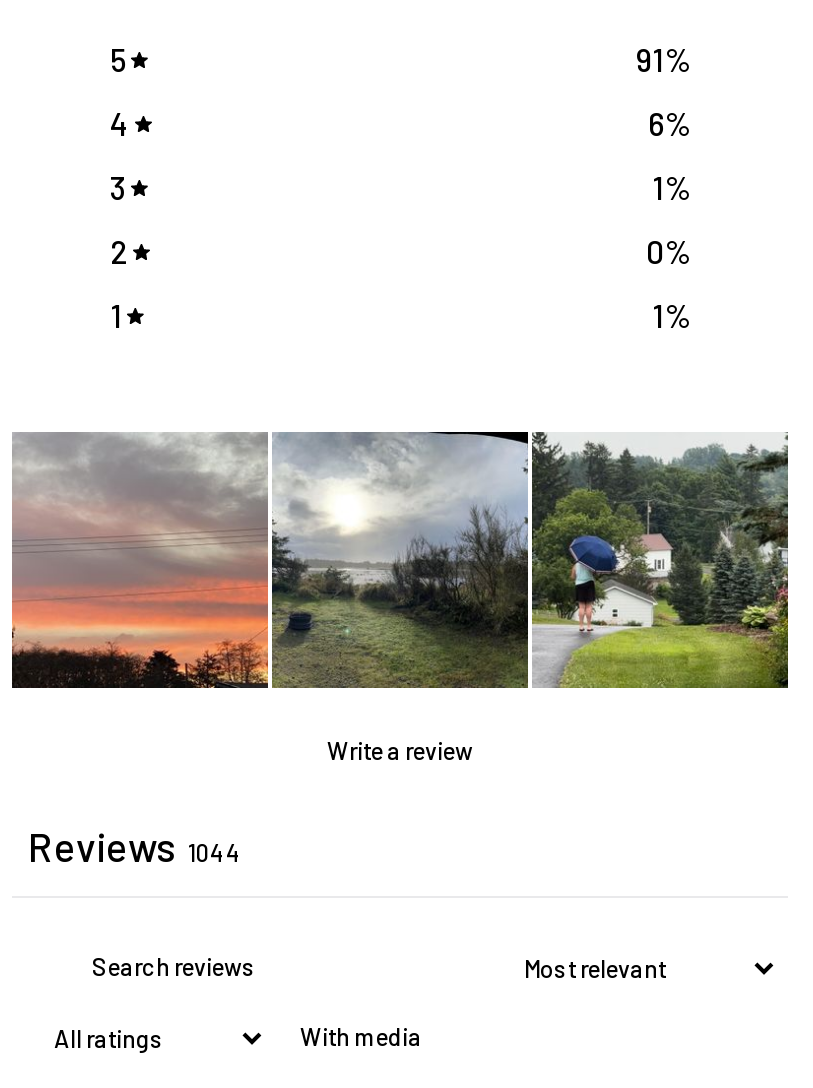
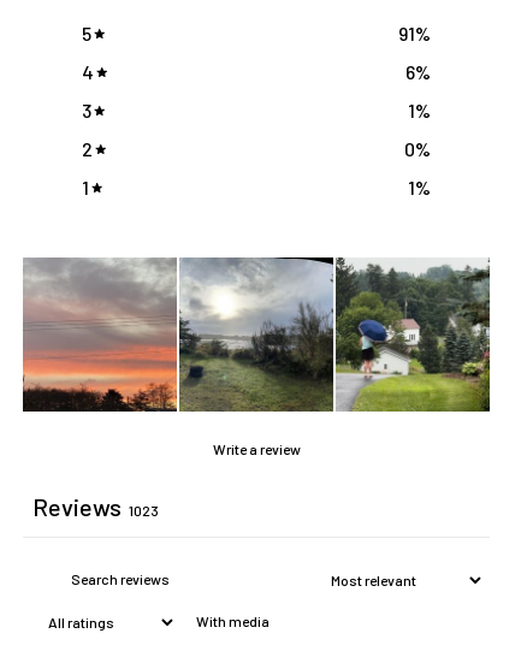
- Reviews 1044
+ Reviews 1023
